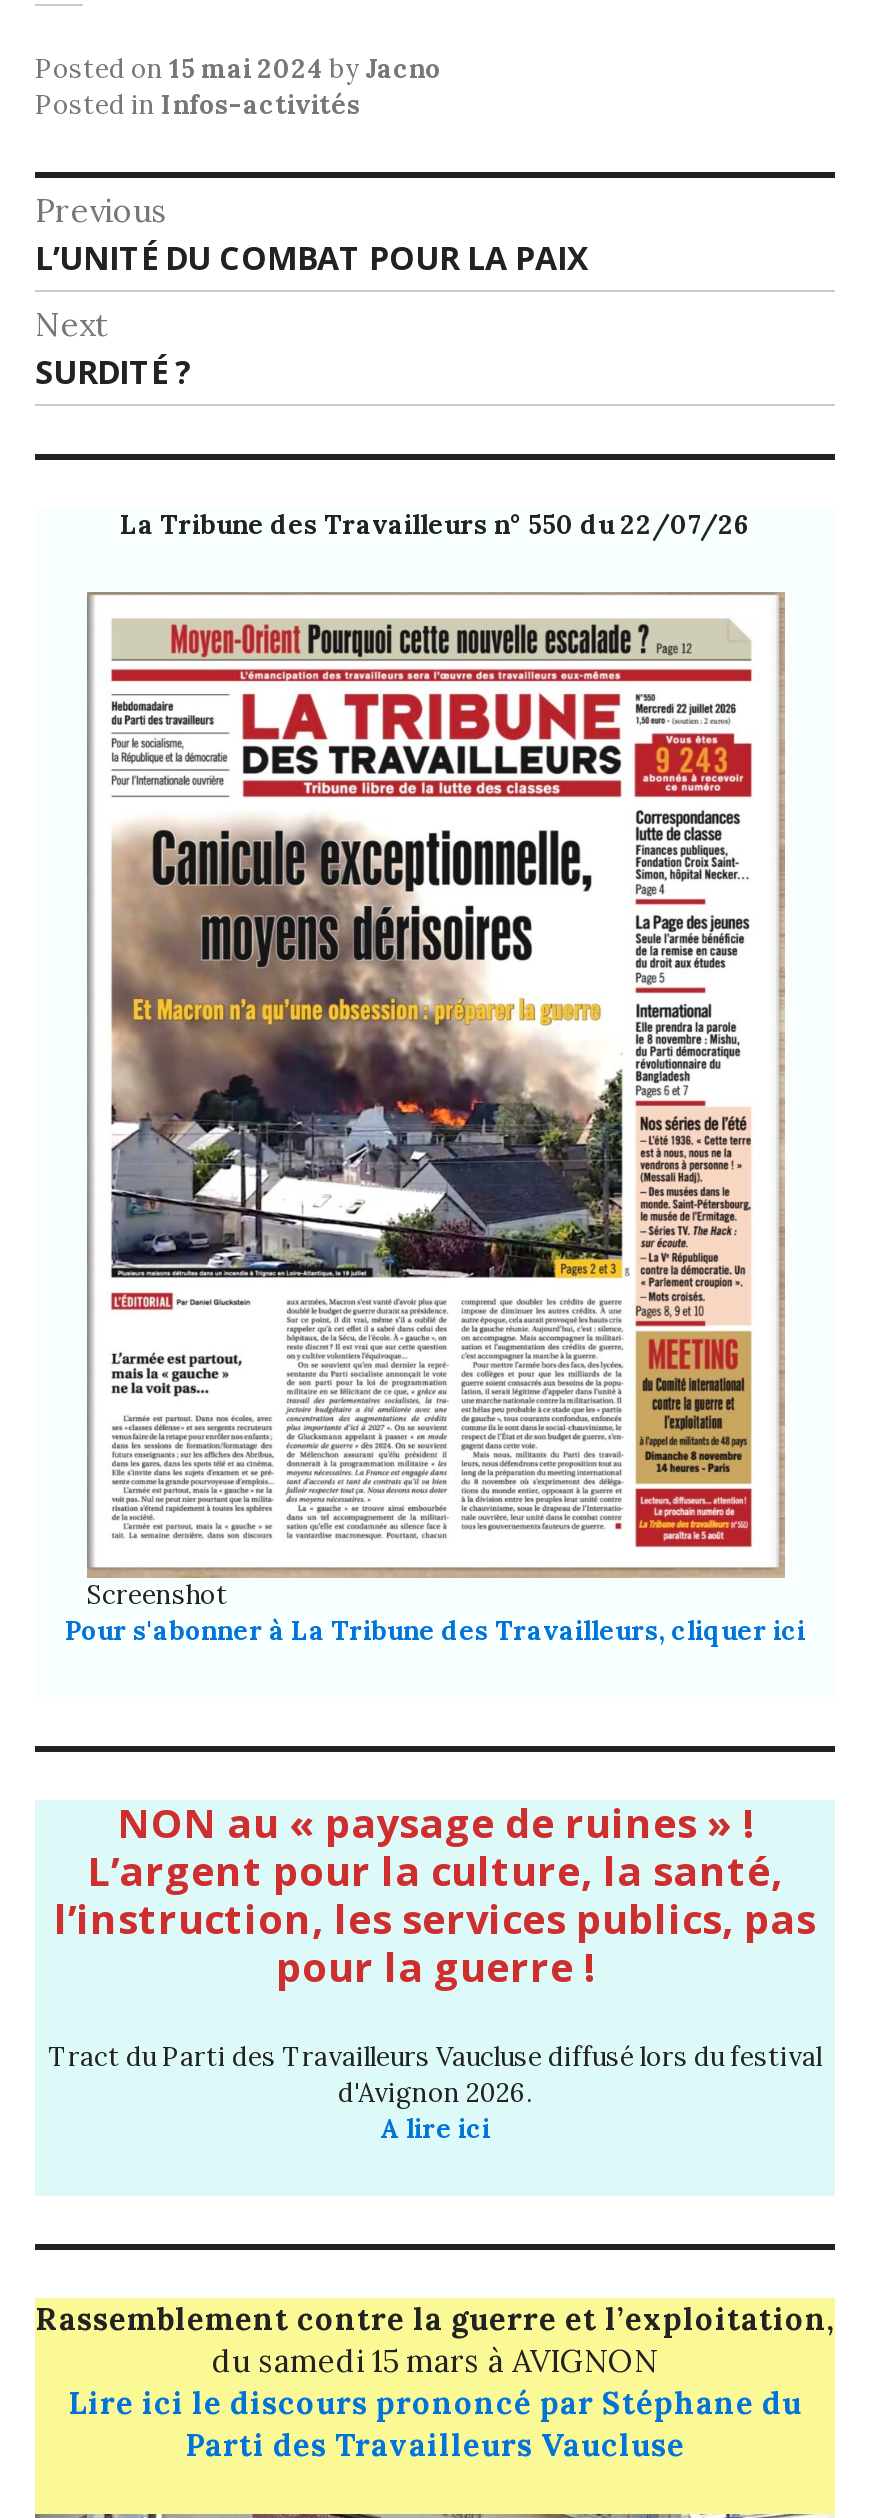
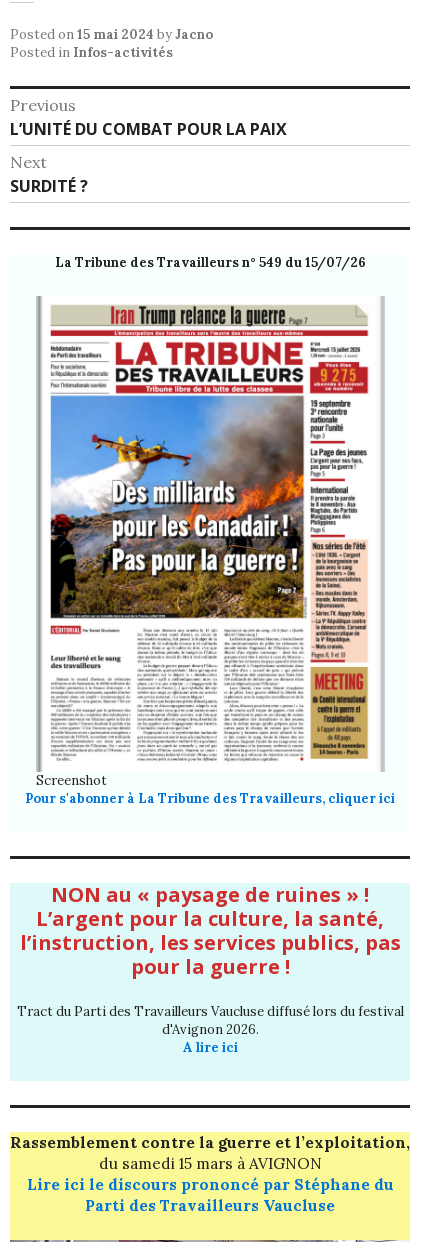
- La Tribune des Travailleurs n° 550 du 22/07/26
+ La Tribune des Travailleurs n° 549 du 15/07/26

- [image]
+ [image]
